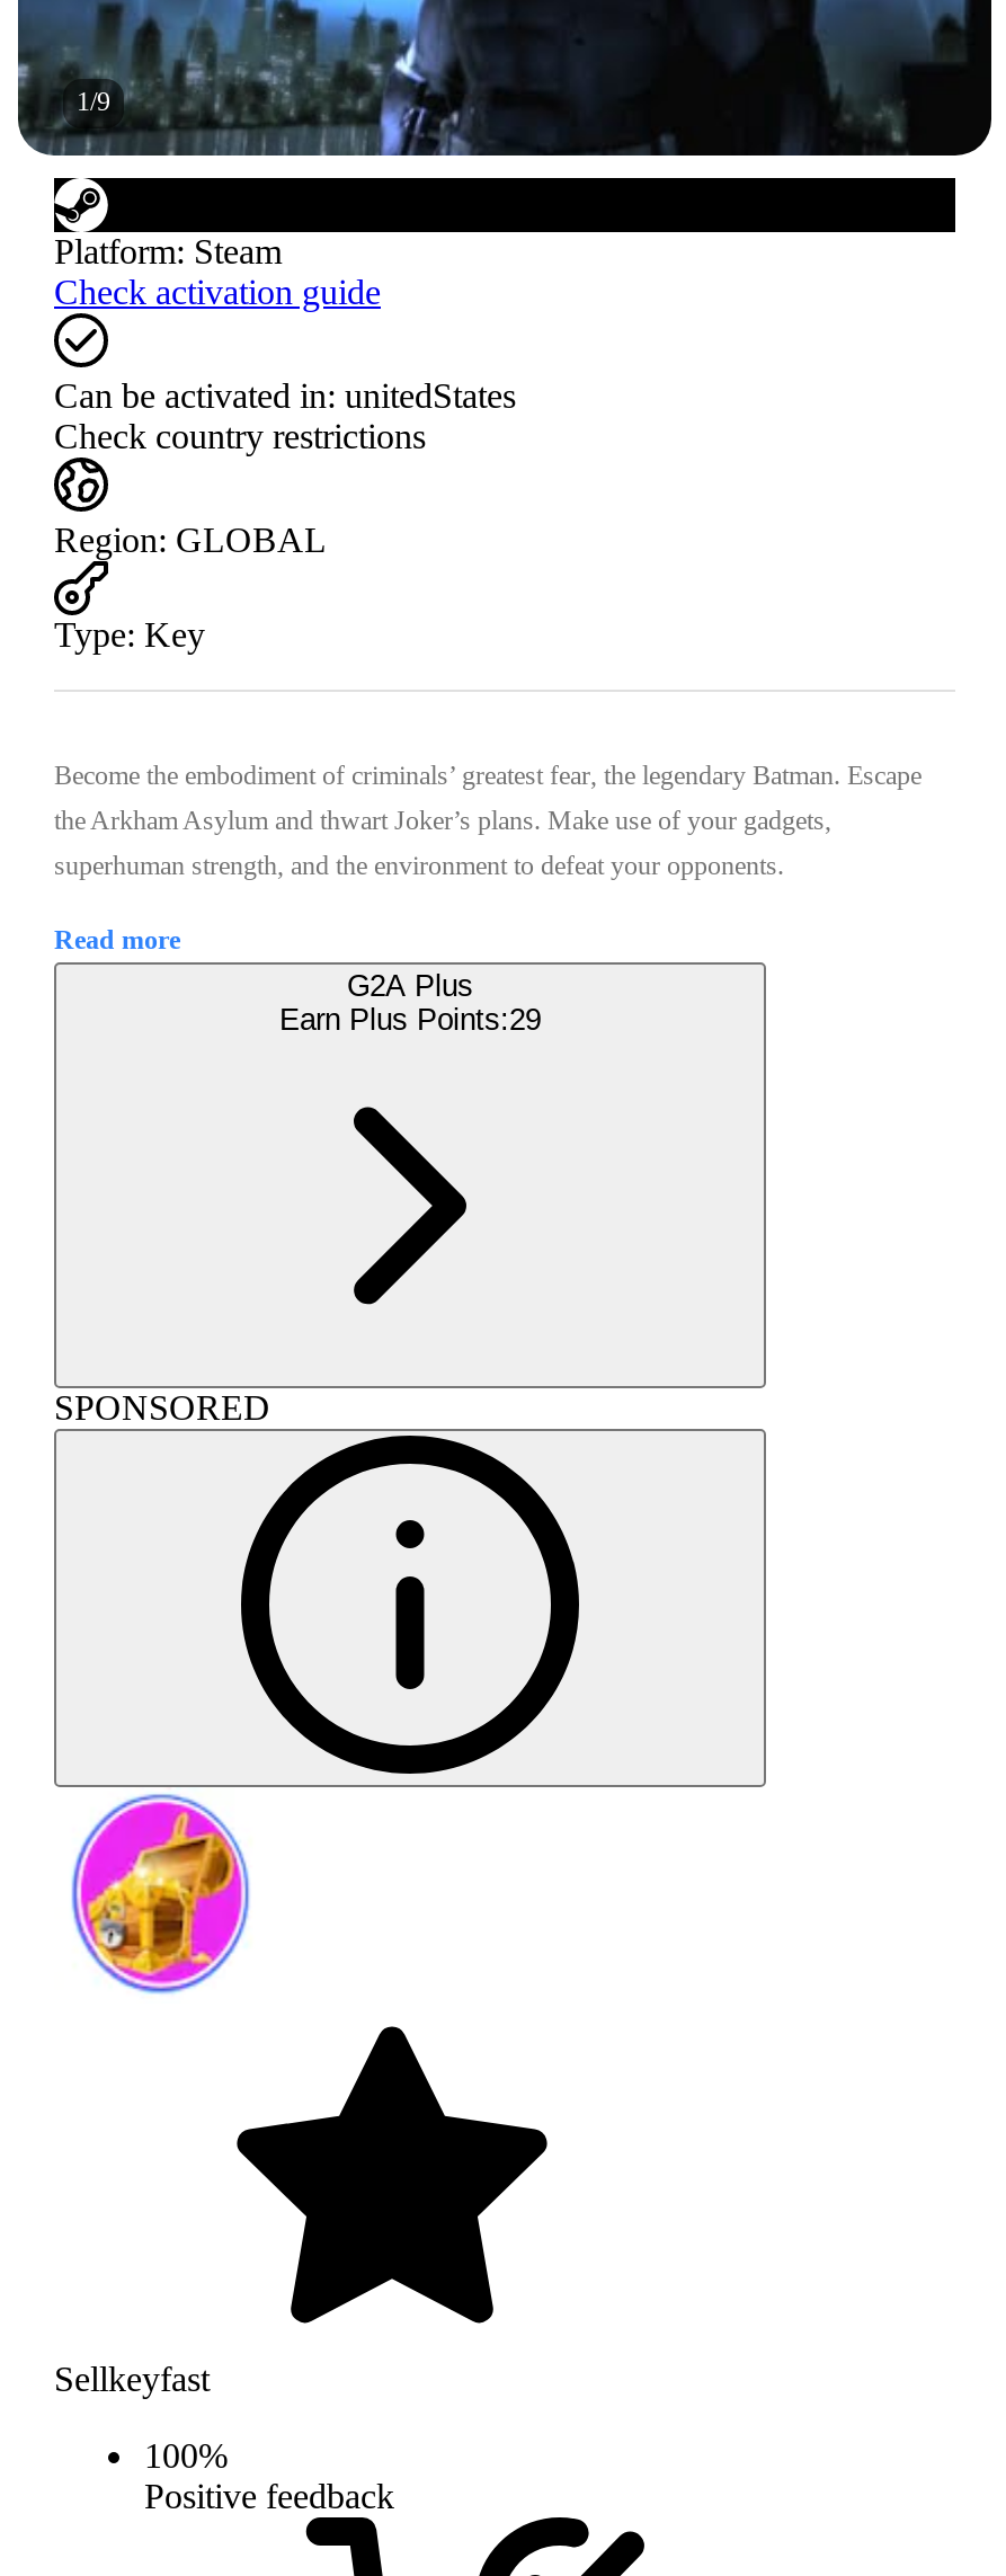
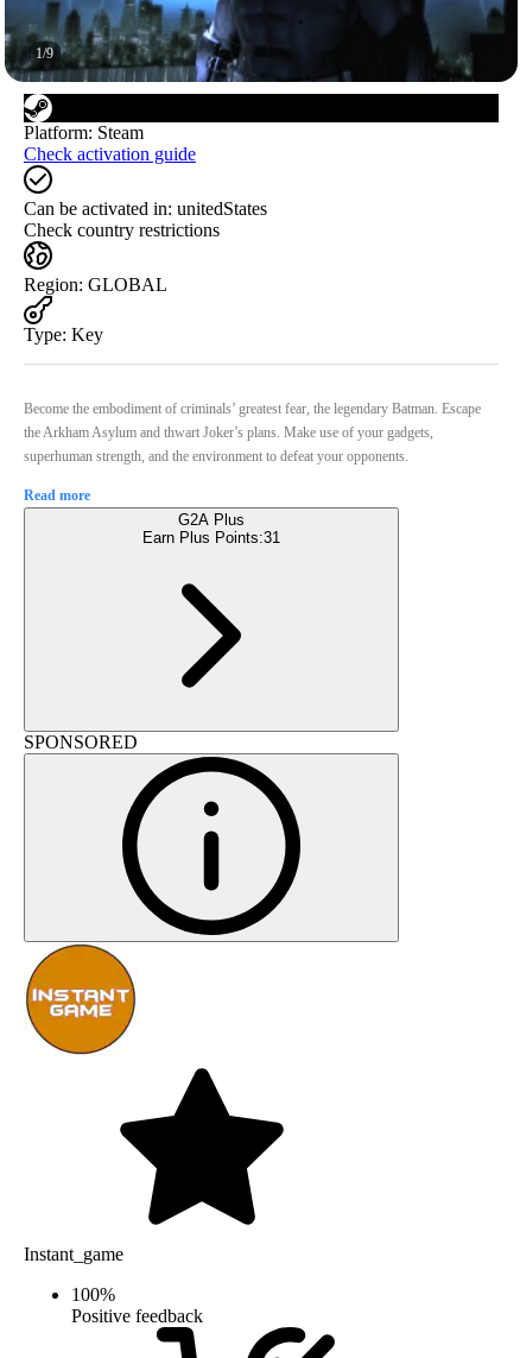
- Earn Plus Points:29
+ Earn Plus Points:31

- [image]
+ [image]

- Sellkeyfast
+ Instant_game
